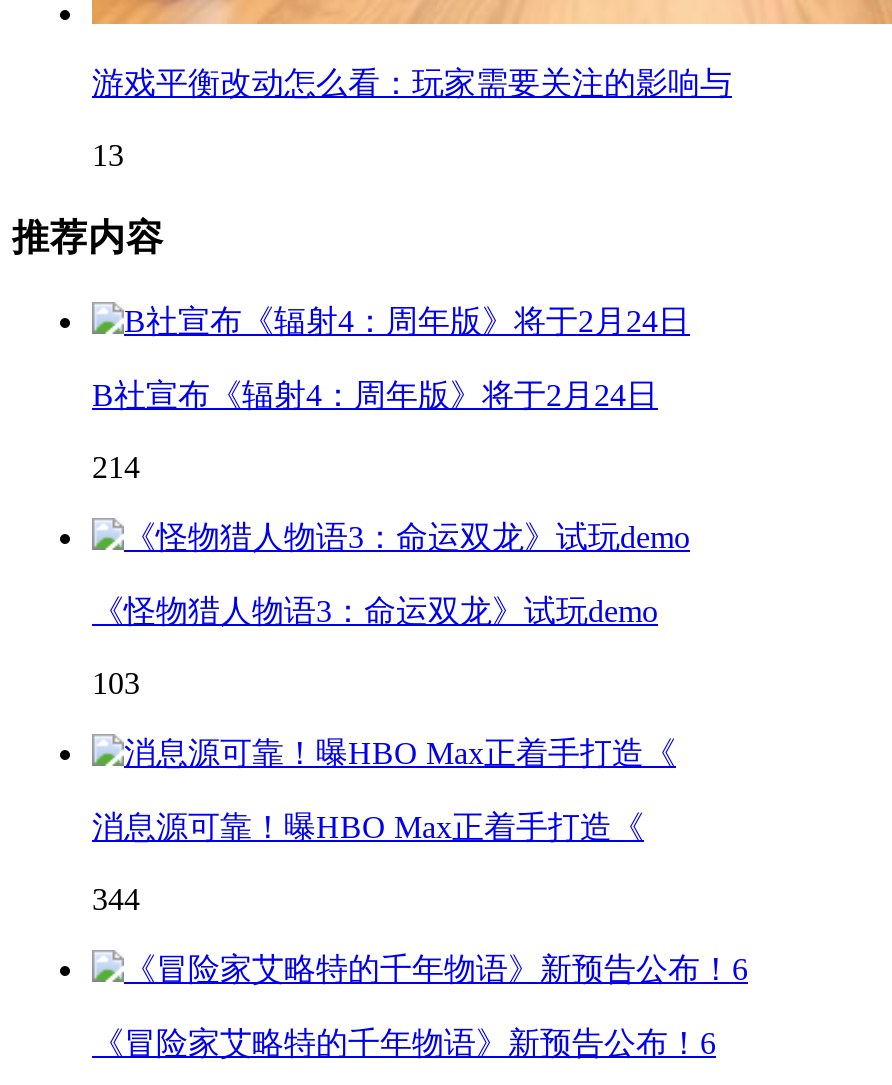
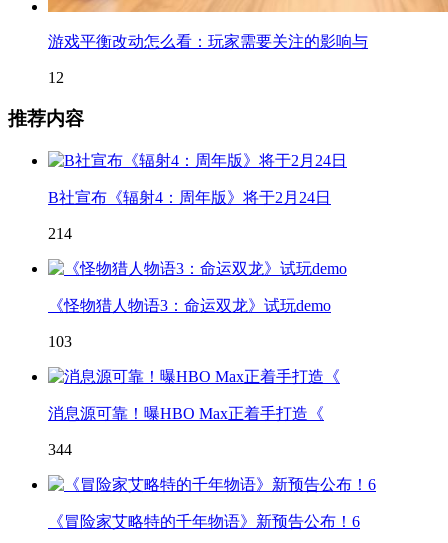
- 13
+ 12
